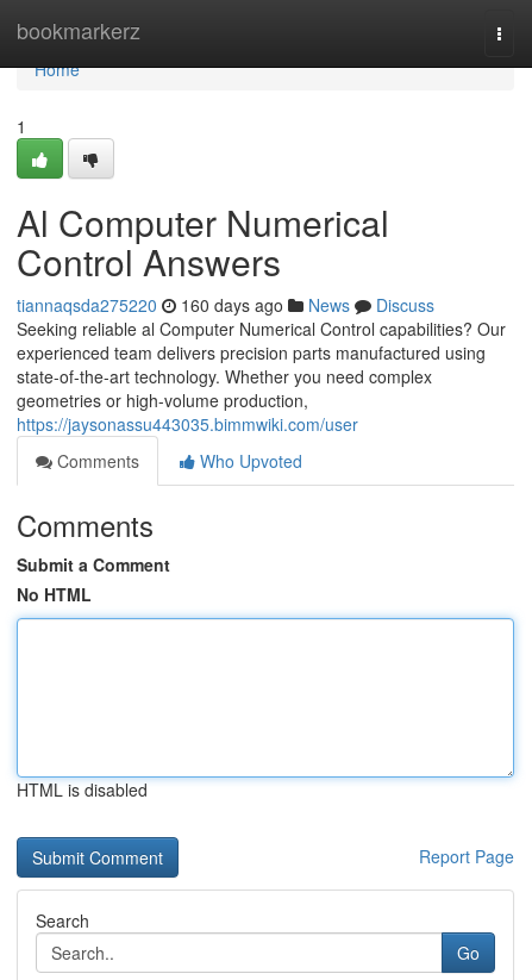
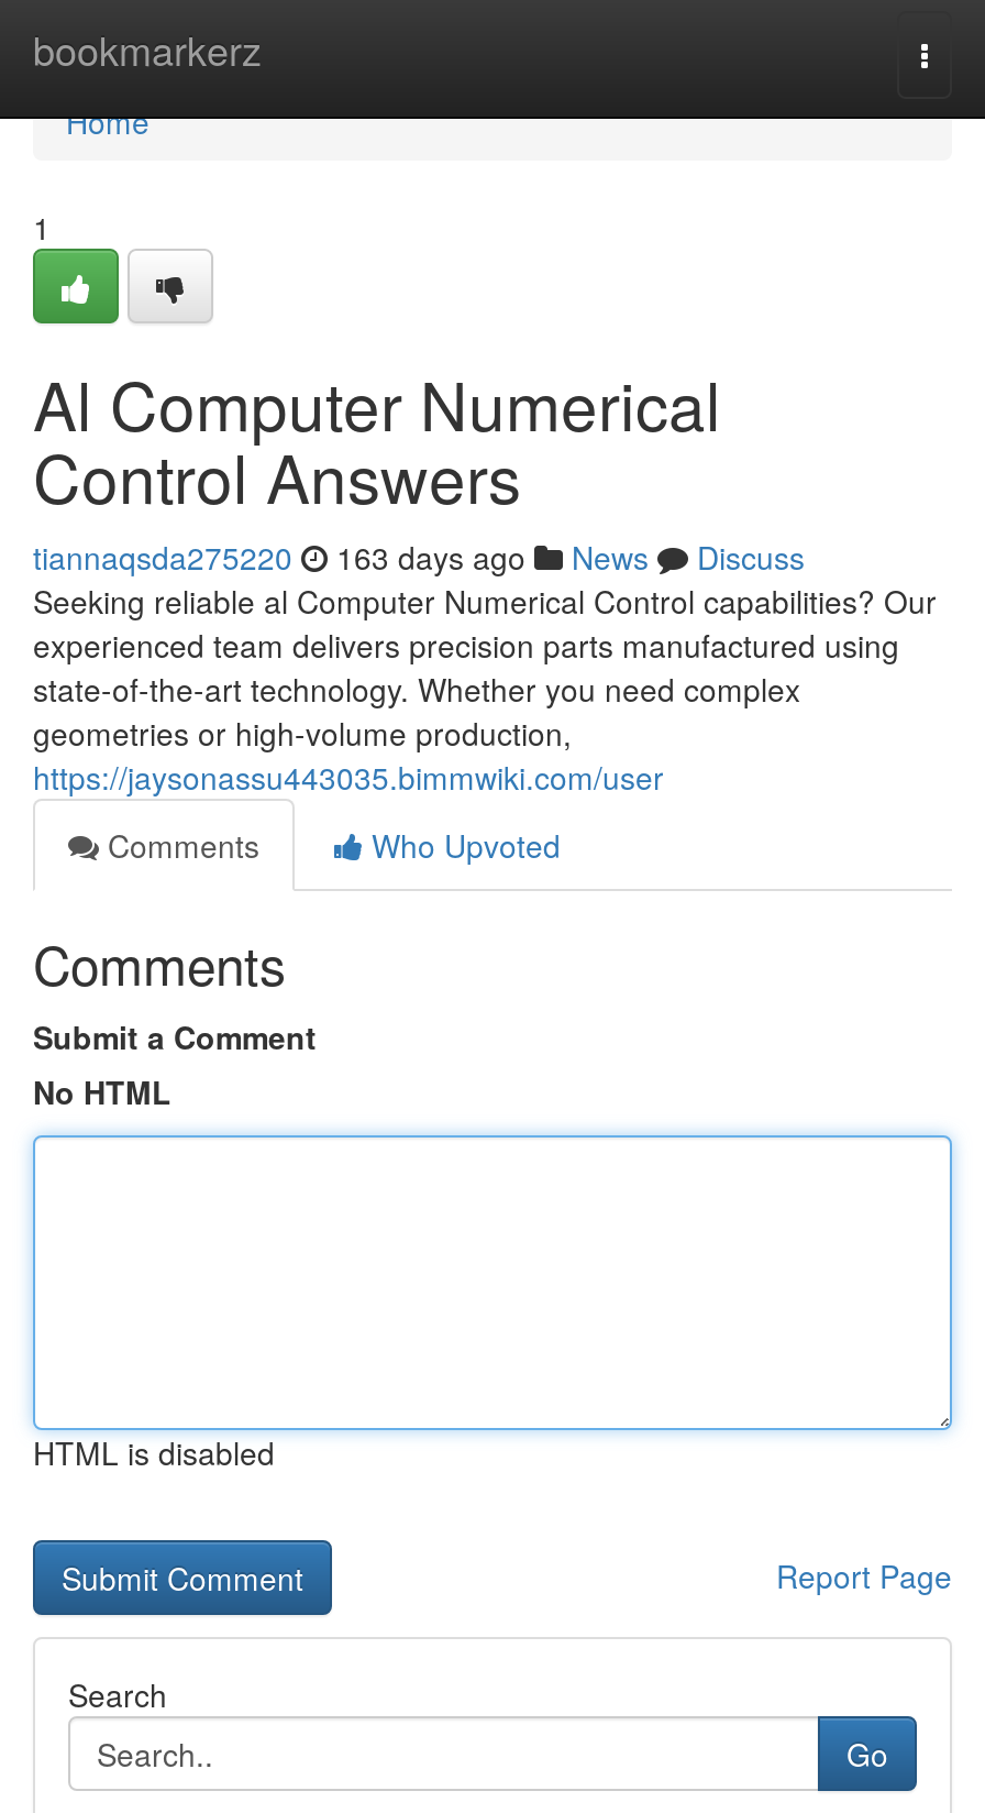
- tiannaqsda275220 160 days ago News Discuss
+ tiannaqsda275220 163 days ago News Discuss
